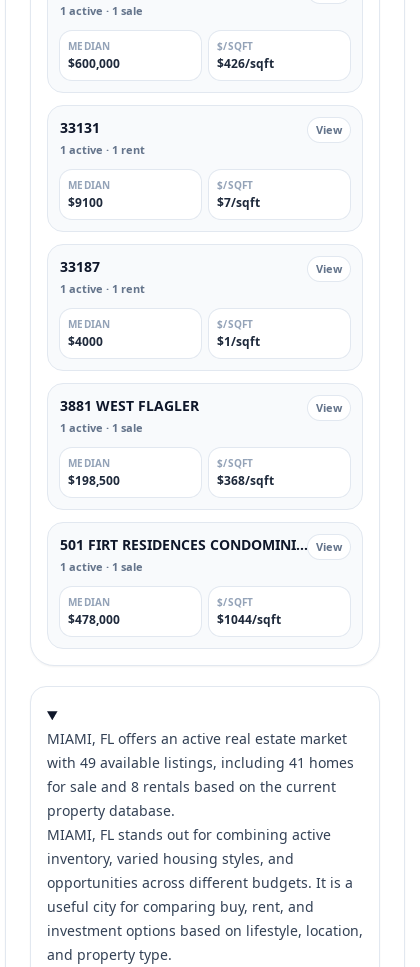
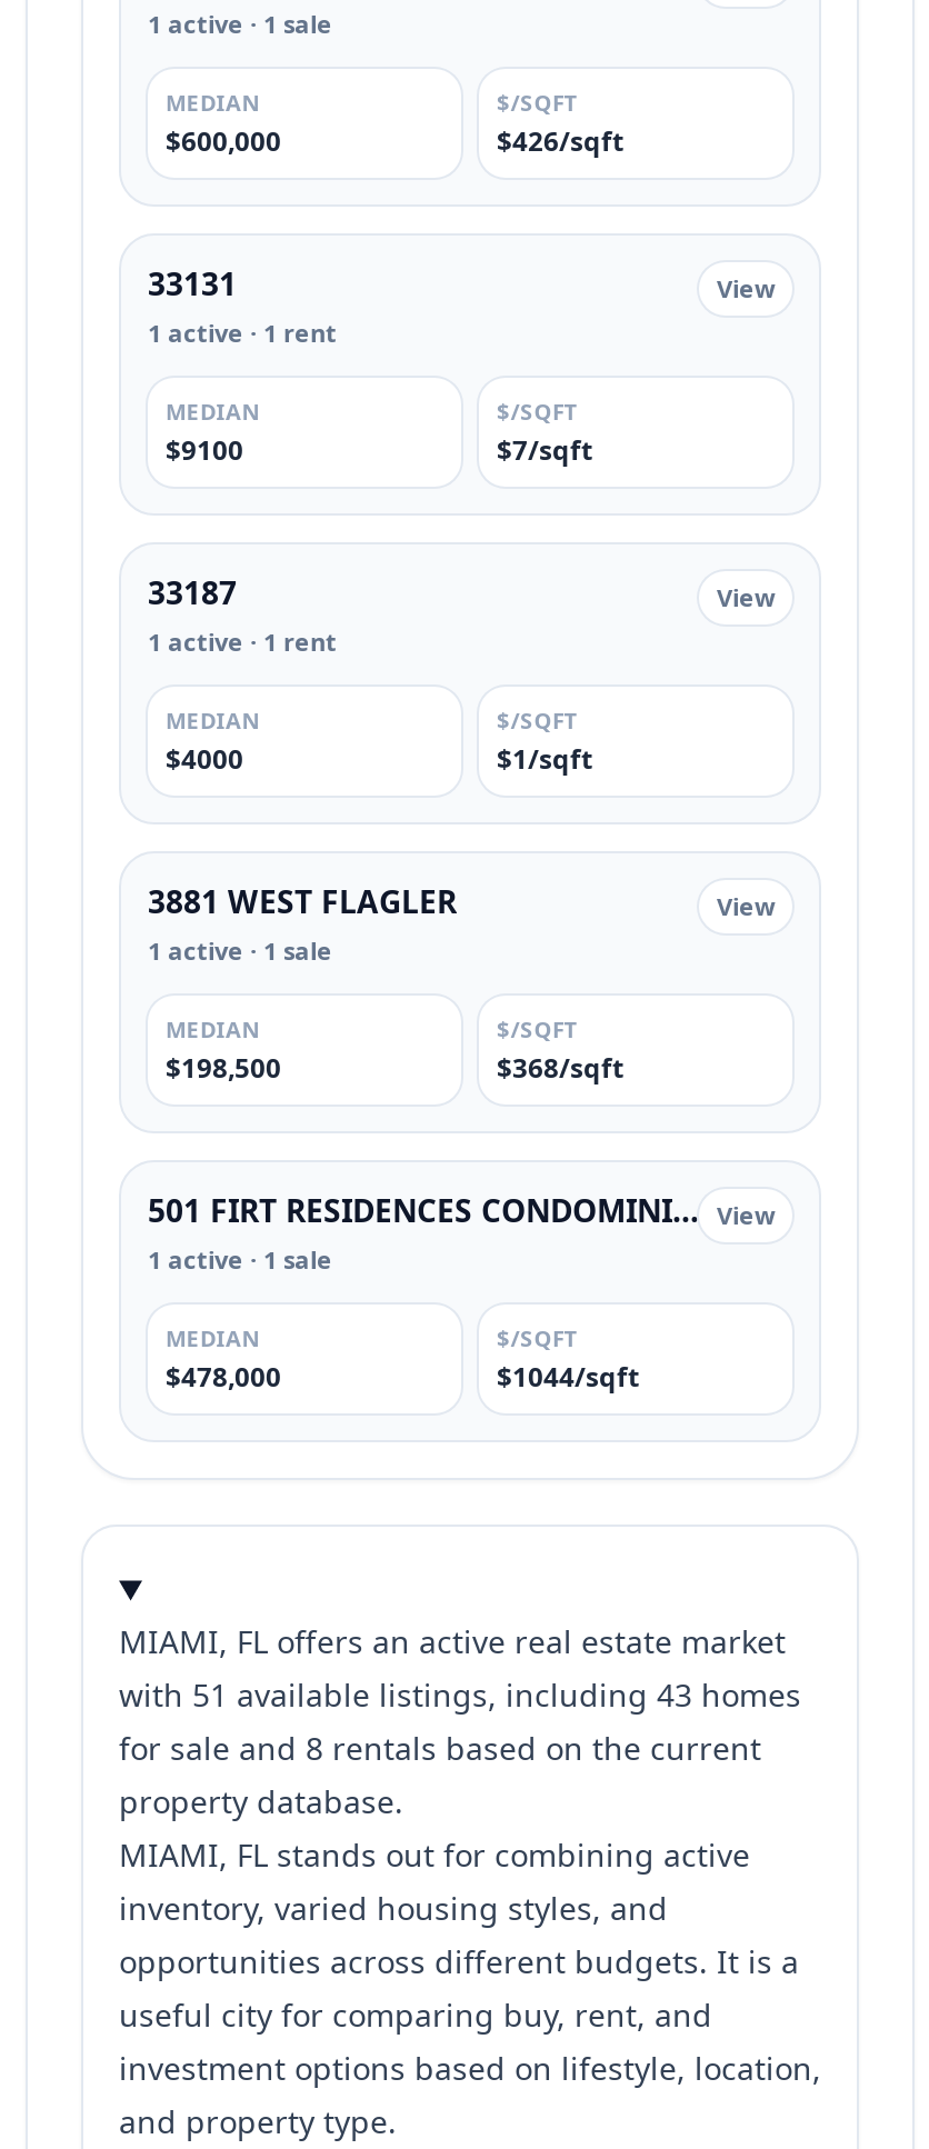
- with 49 available listings, including 41 homes
+ with 51 available listings, including 43 homes
